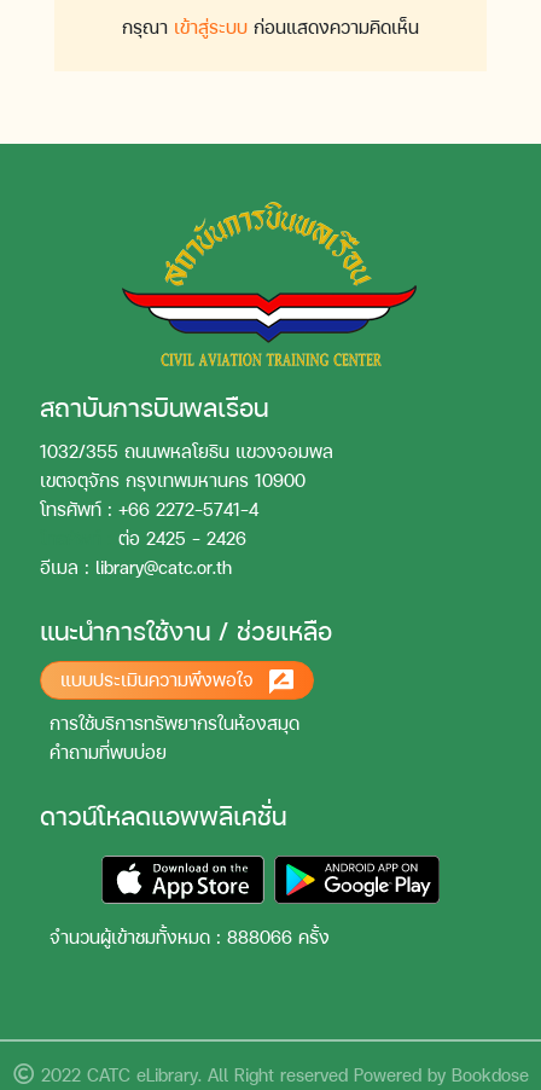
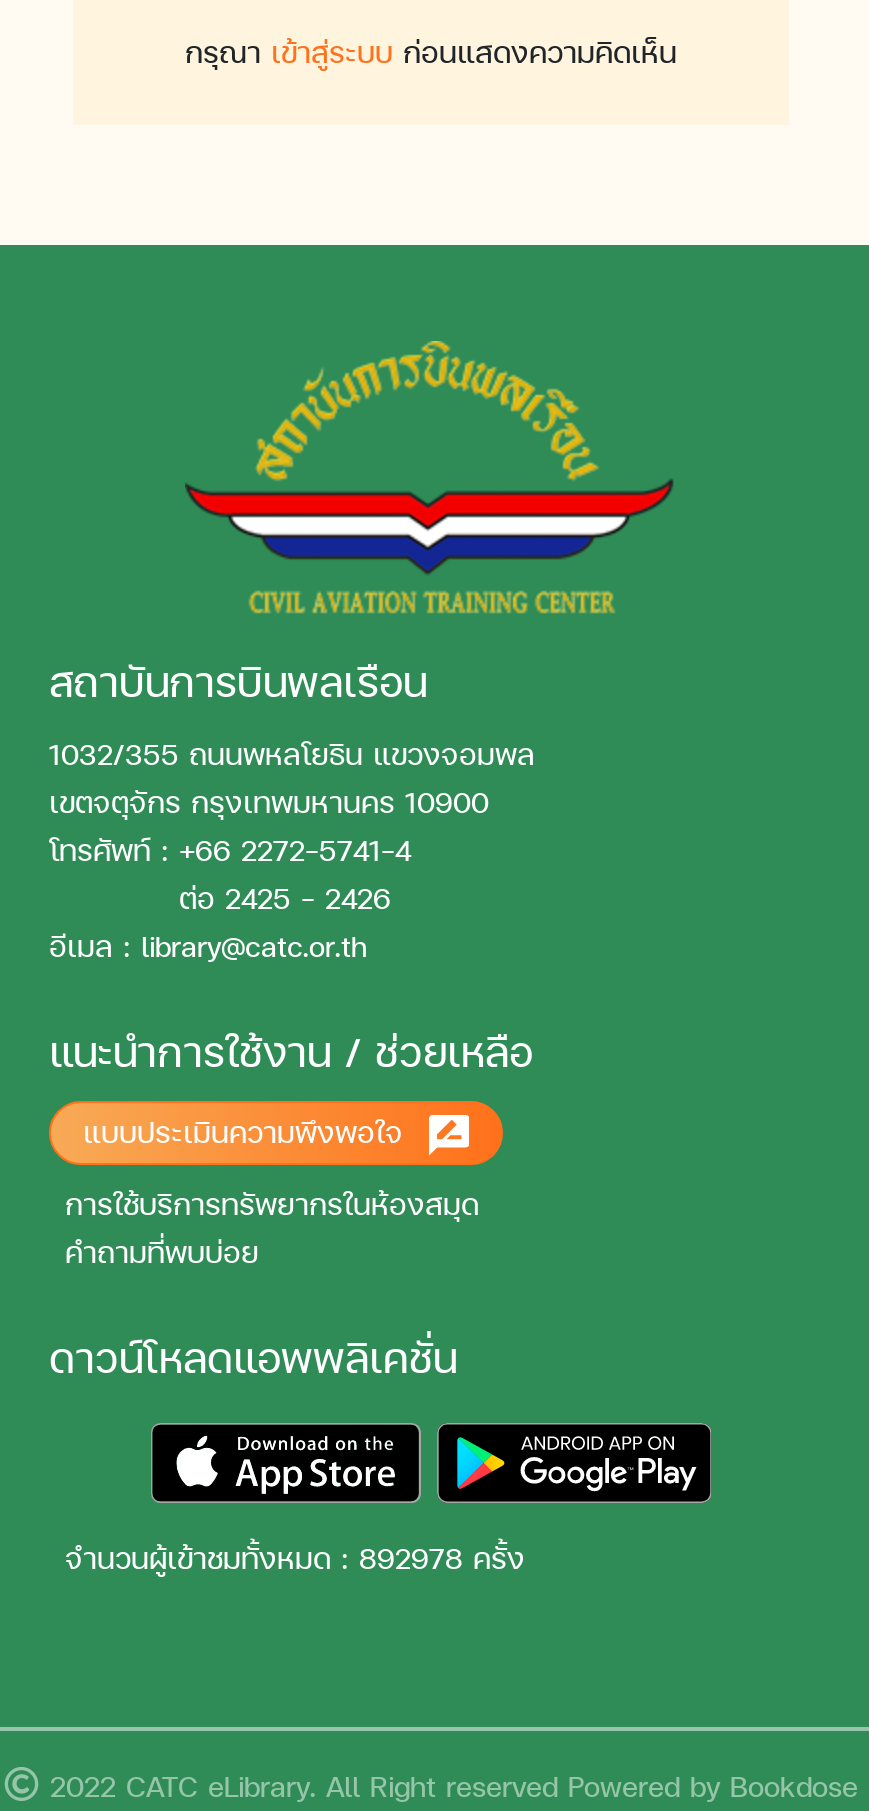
- จำนวนผู้เข้าชมทั้งหมด : 888066 ครั้ง
+ จำนวนผู้เข้าชมทั้งหมด : 892978 ครั้ง
